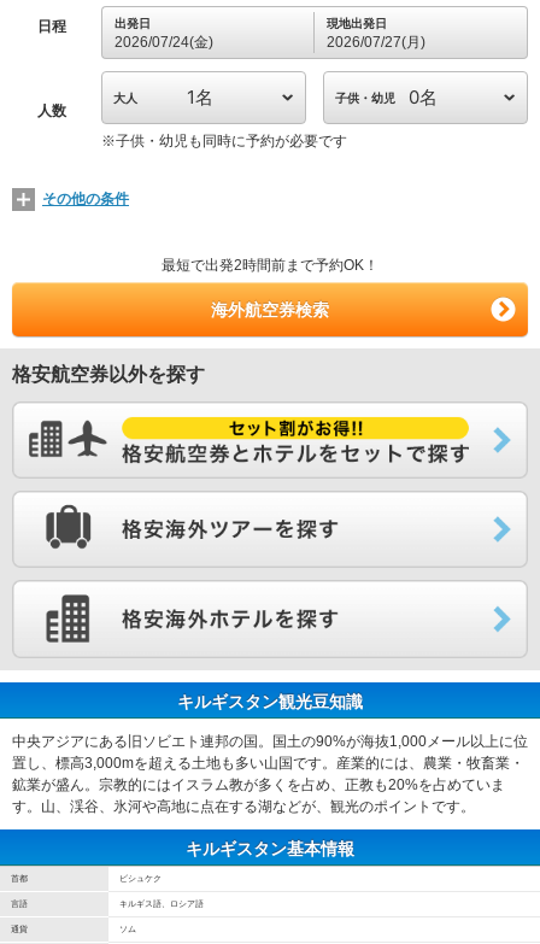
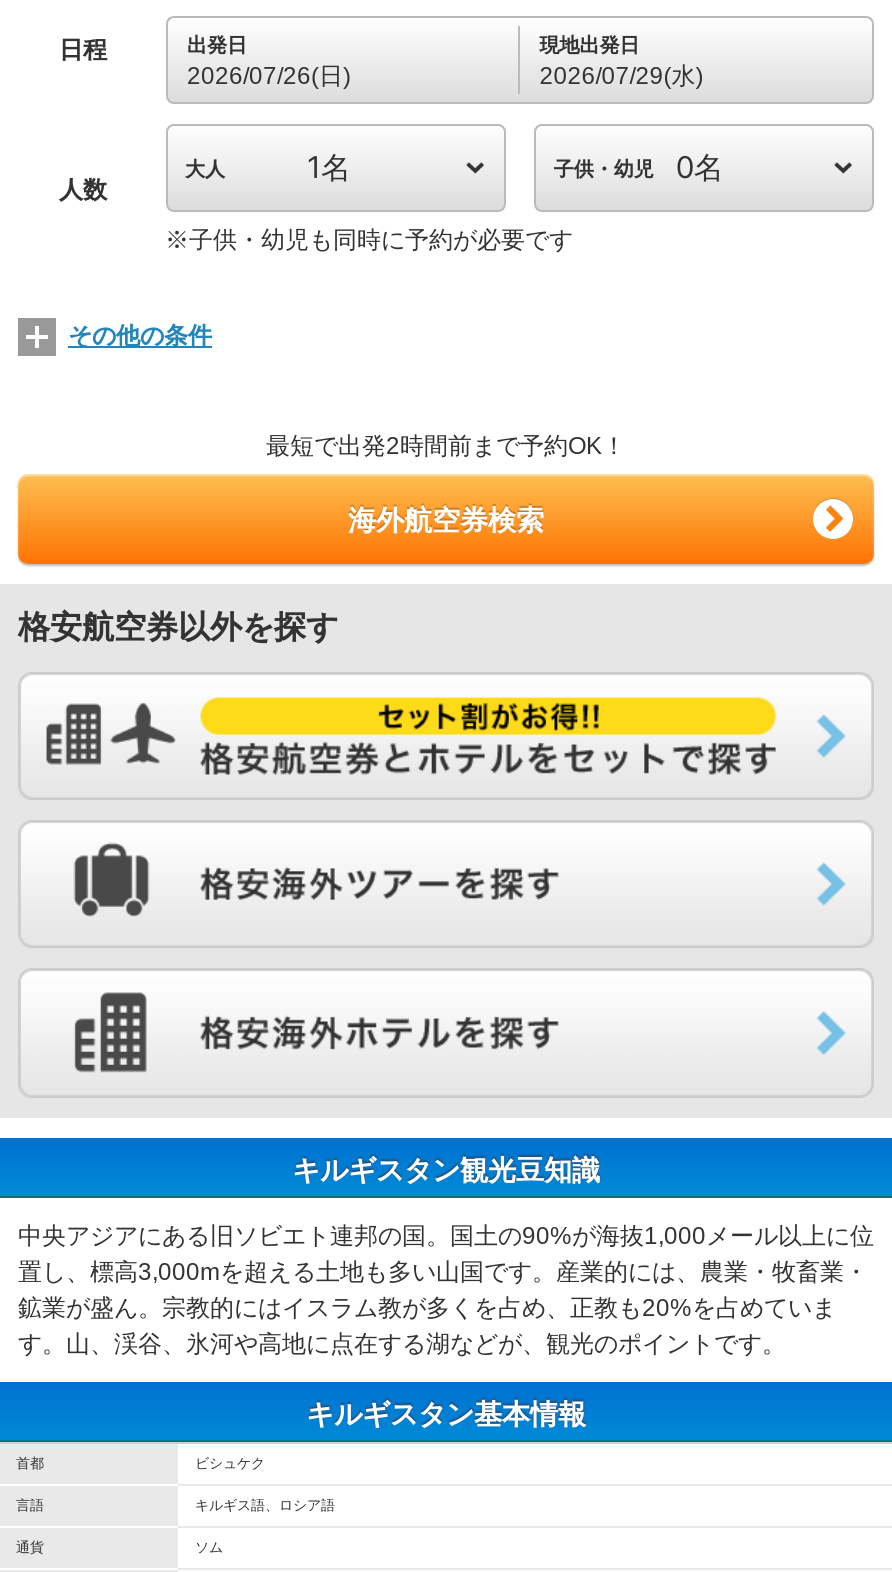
- 2026/07/24(金)
+ 2026/07/26(日)

- 2026/07/27(月)
+ 2026/07/29(水)
